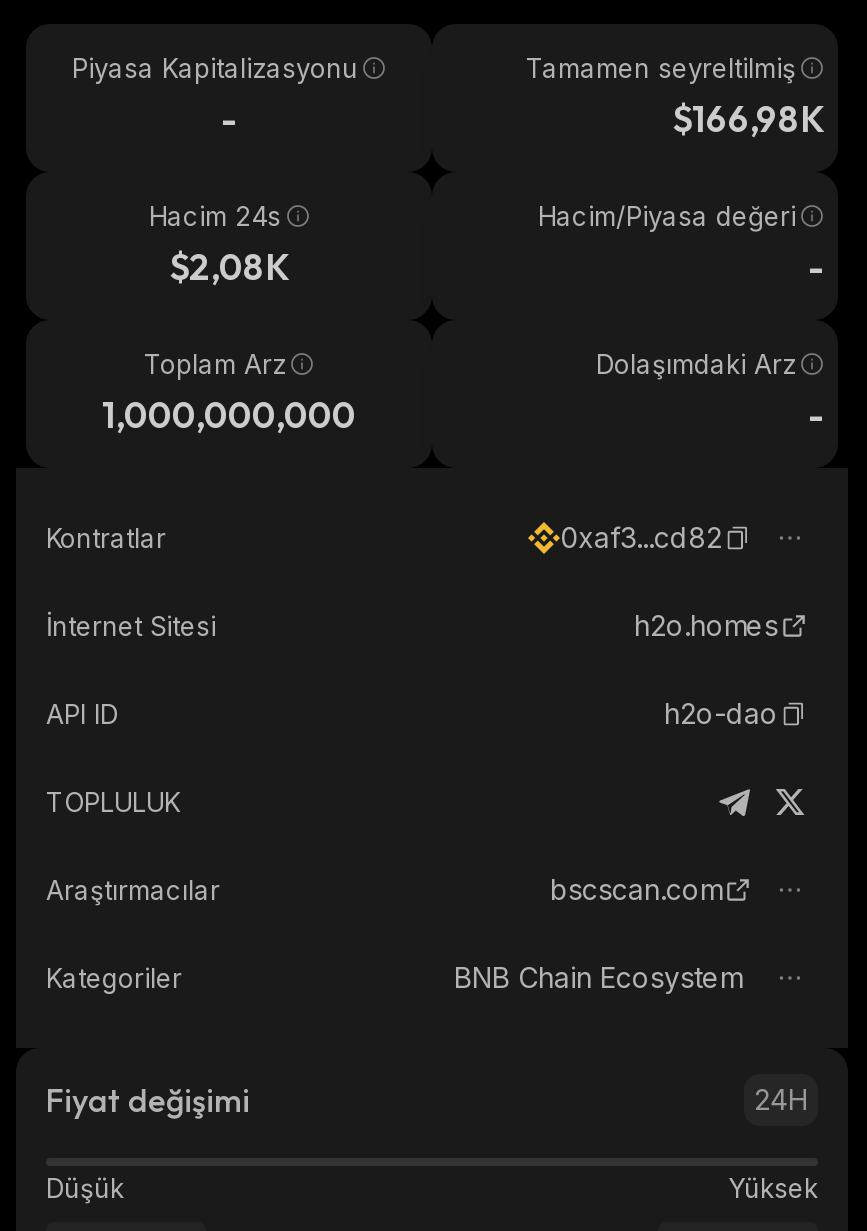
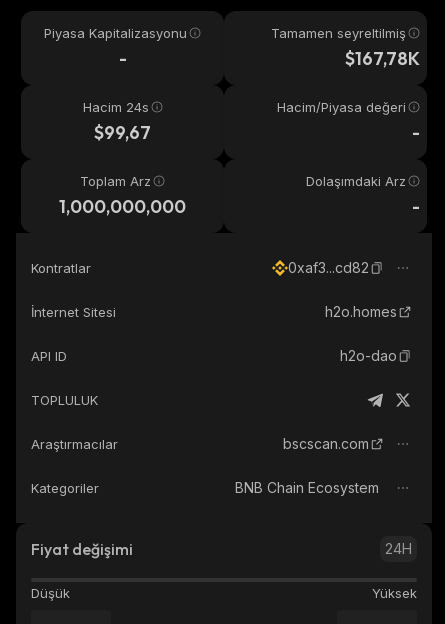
- $166,98K
+ $167,78K

- $2,08K
+ $99,67
